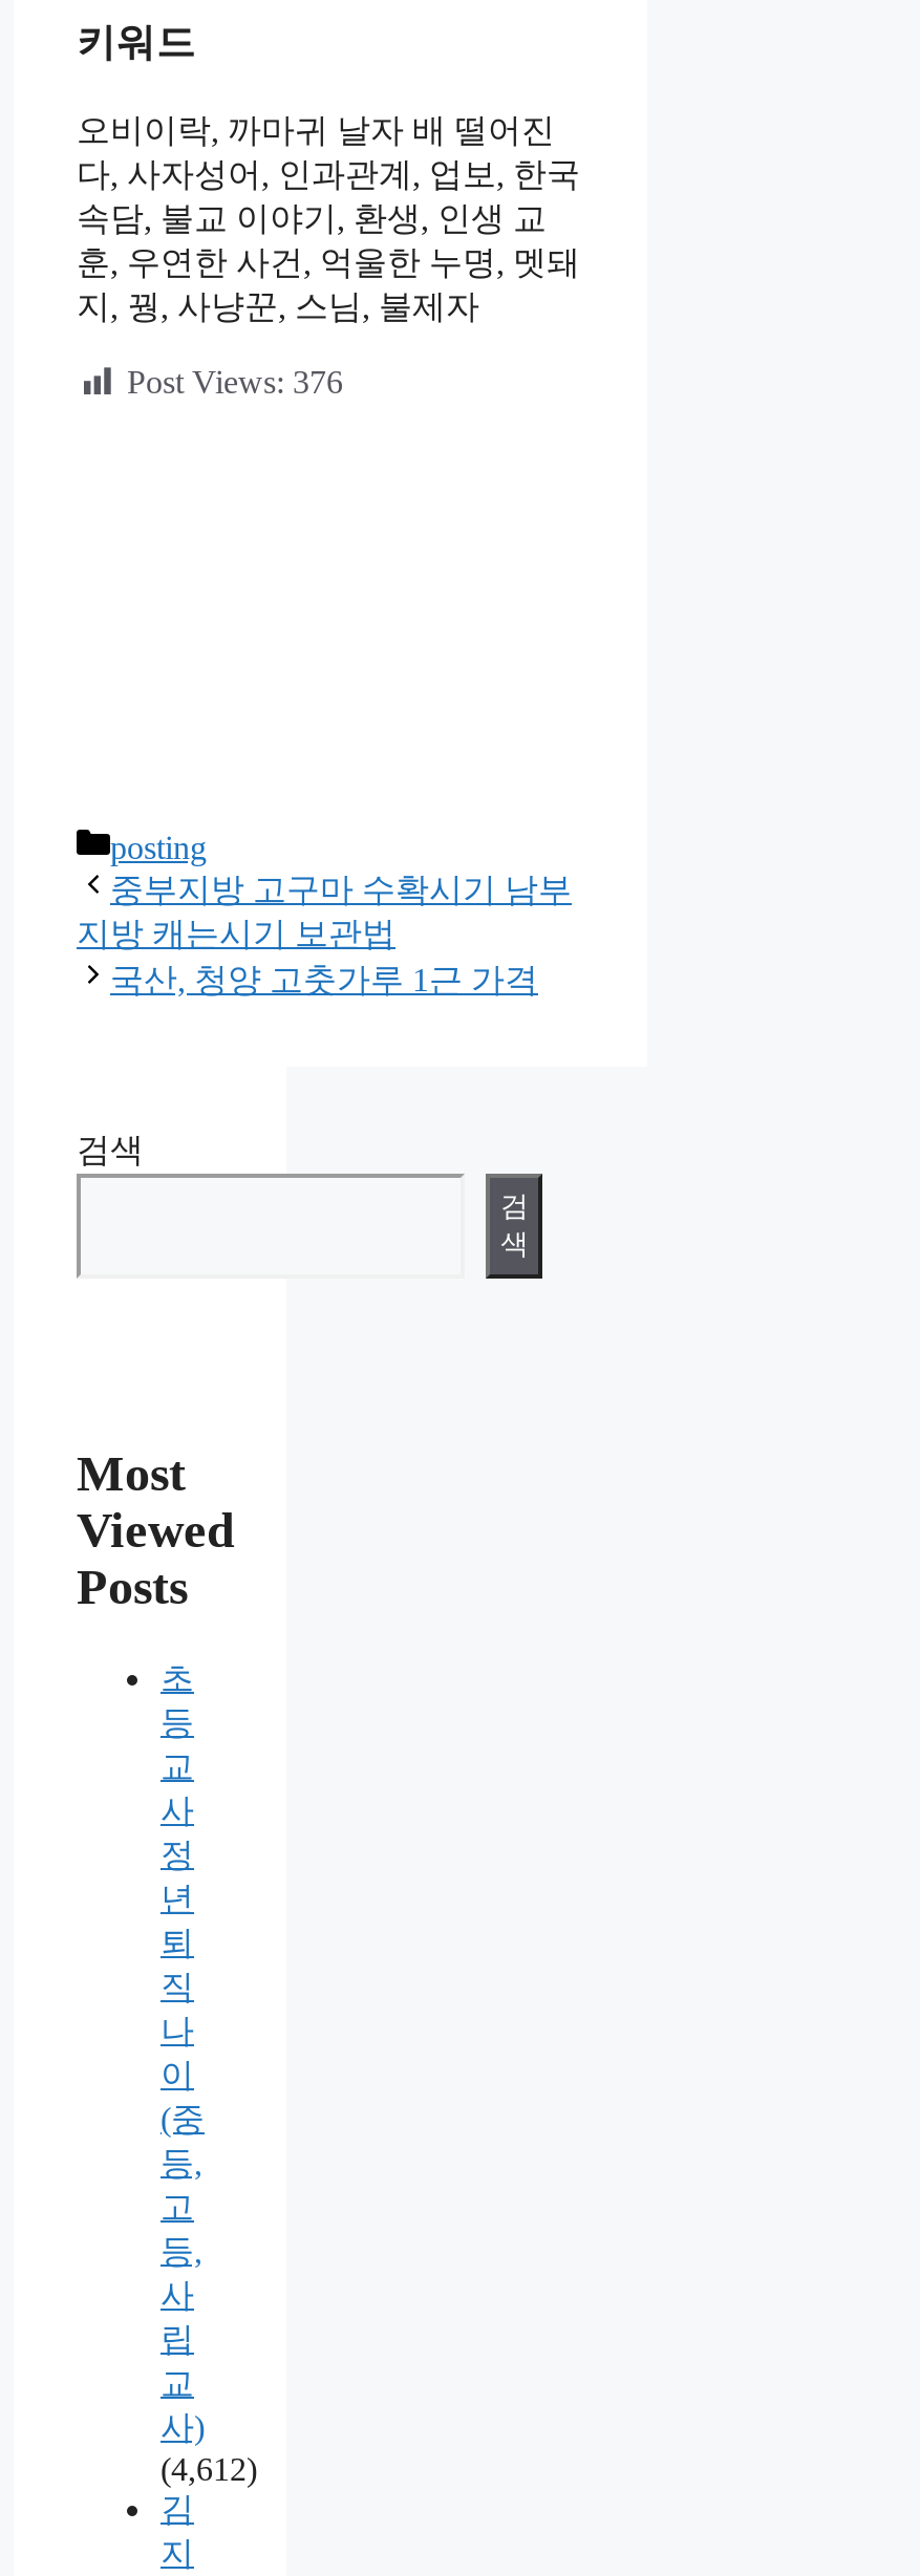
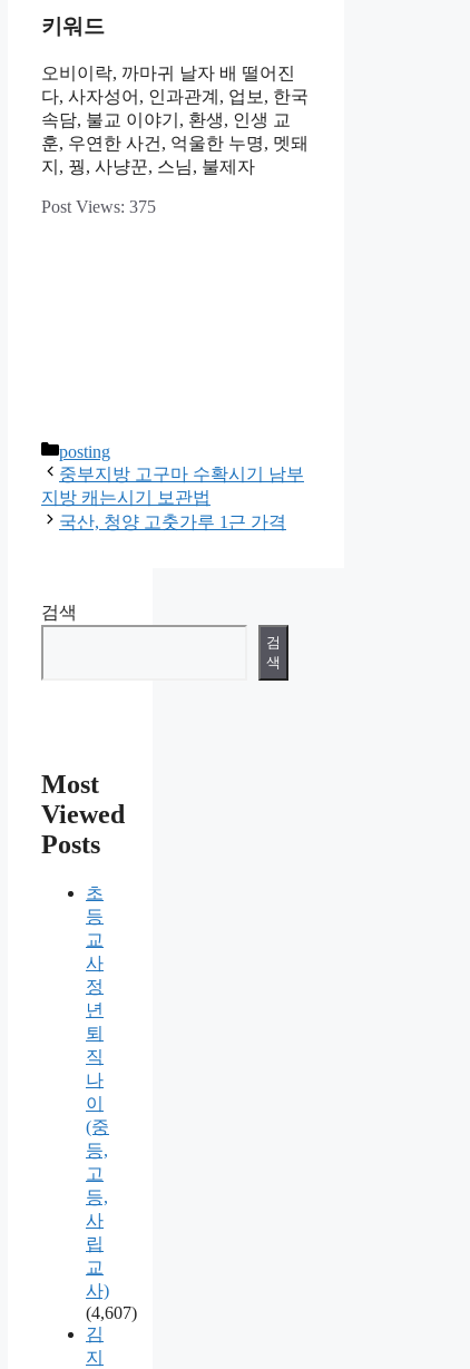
- Post Views: 376
+ Post Views: 375

- (4,612)
+ (4,607)
